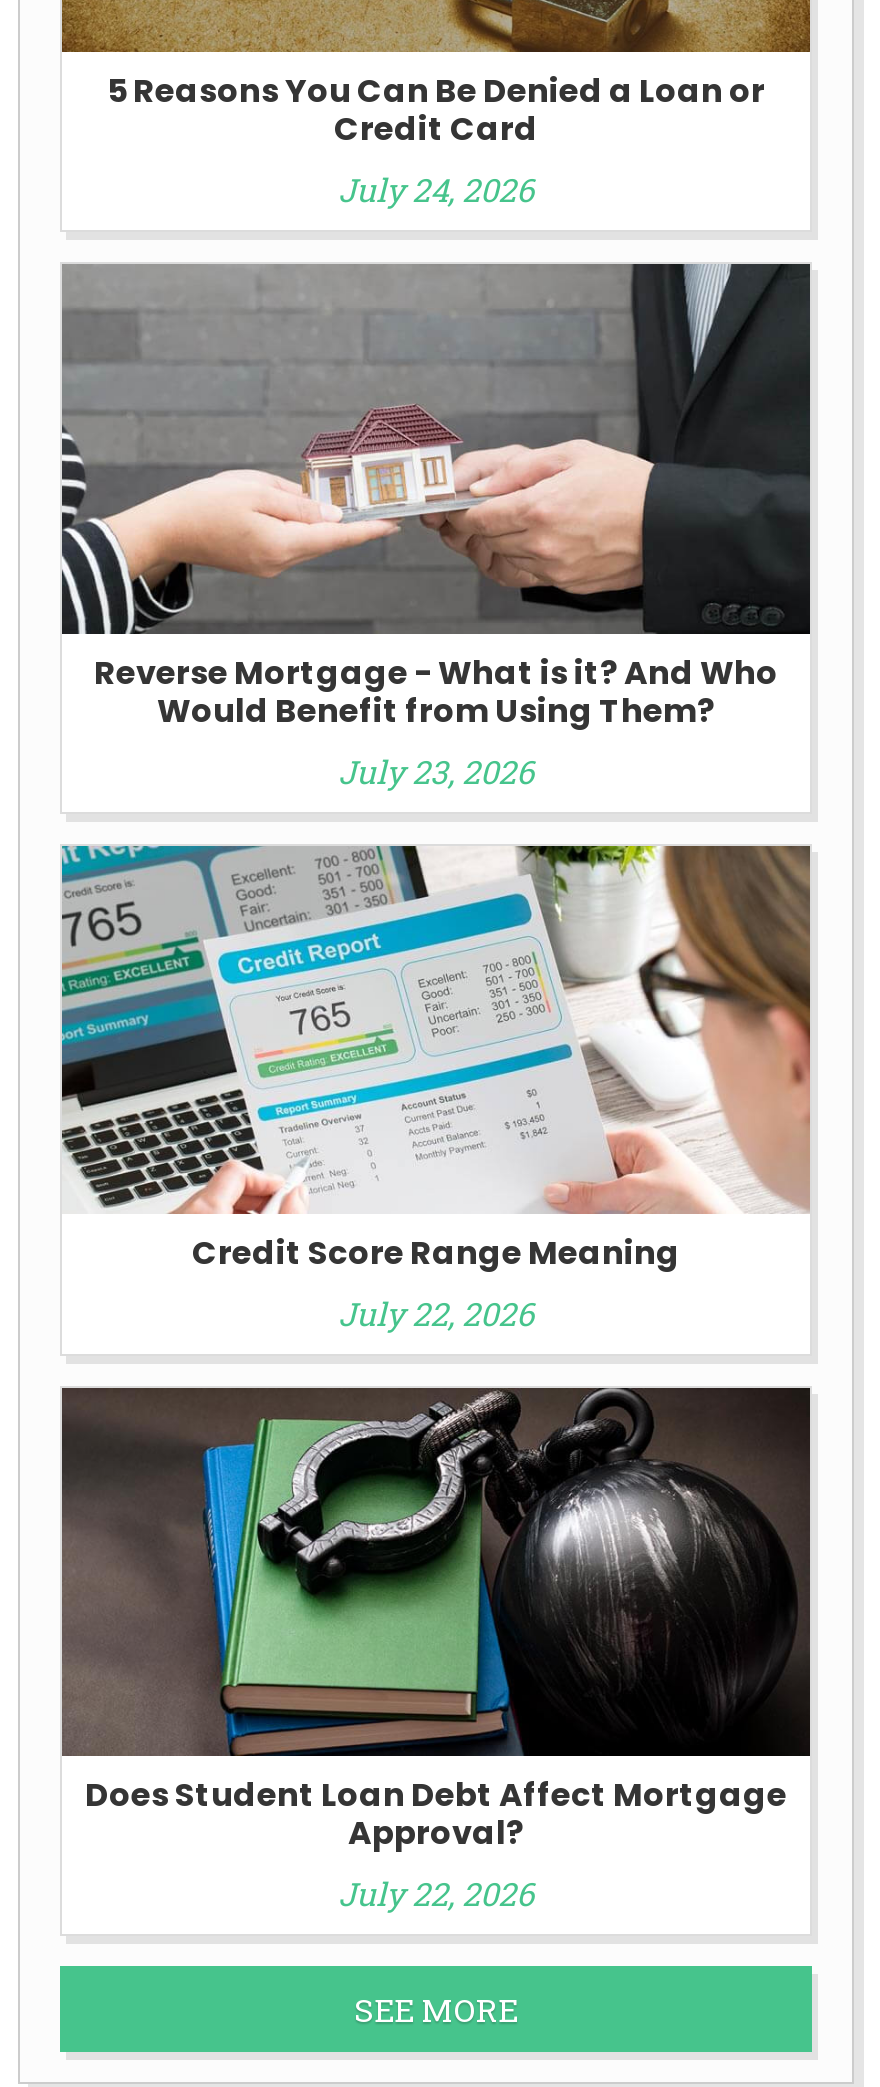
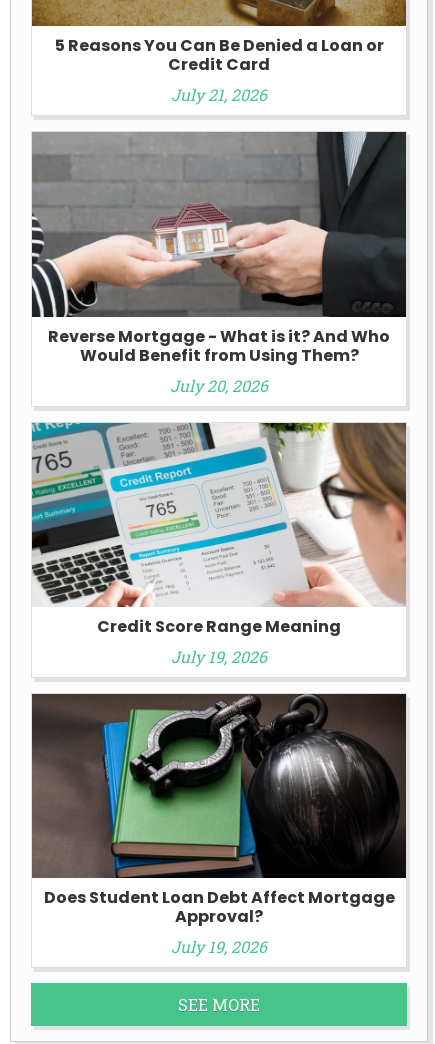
- July 24, 2026
+ July 21, 2026

- July 23, 2026
+ July 20, 2026

- July 22, 2026
+ July 19, 2026

- July 22, 2026
+ July 19, 2026
